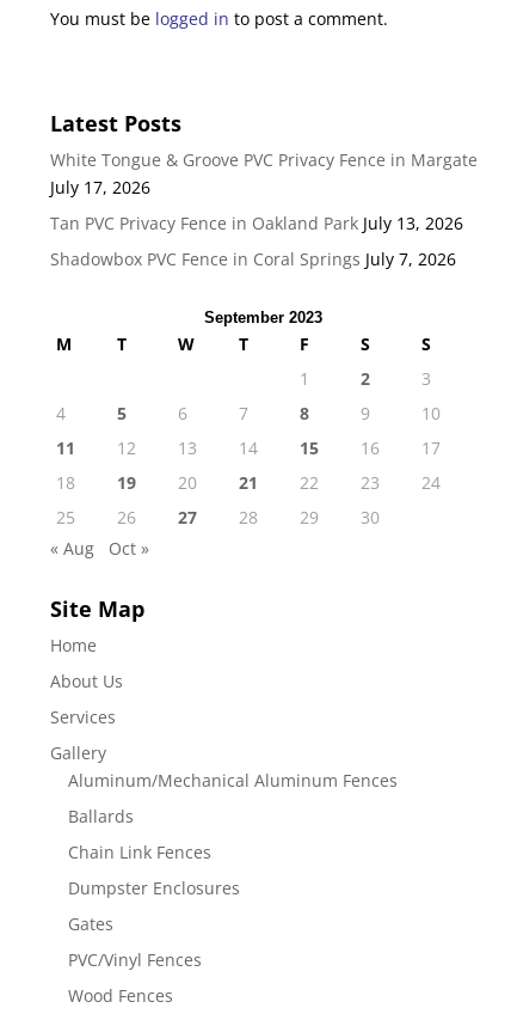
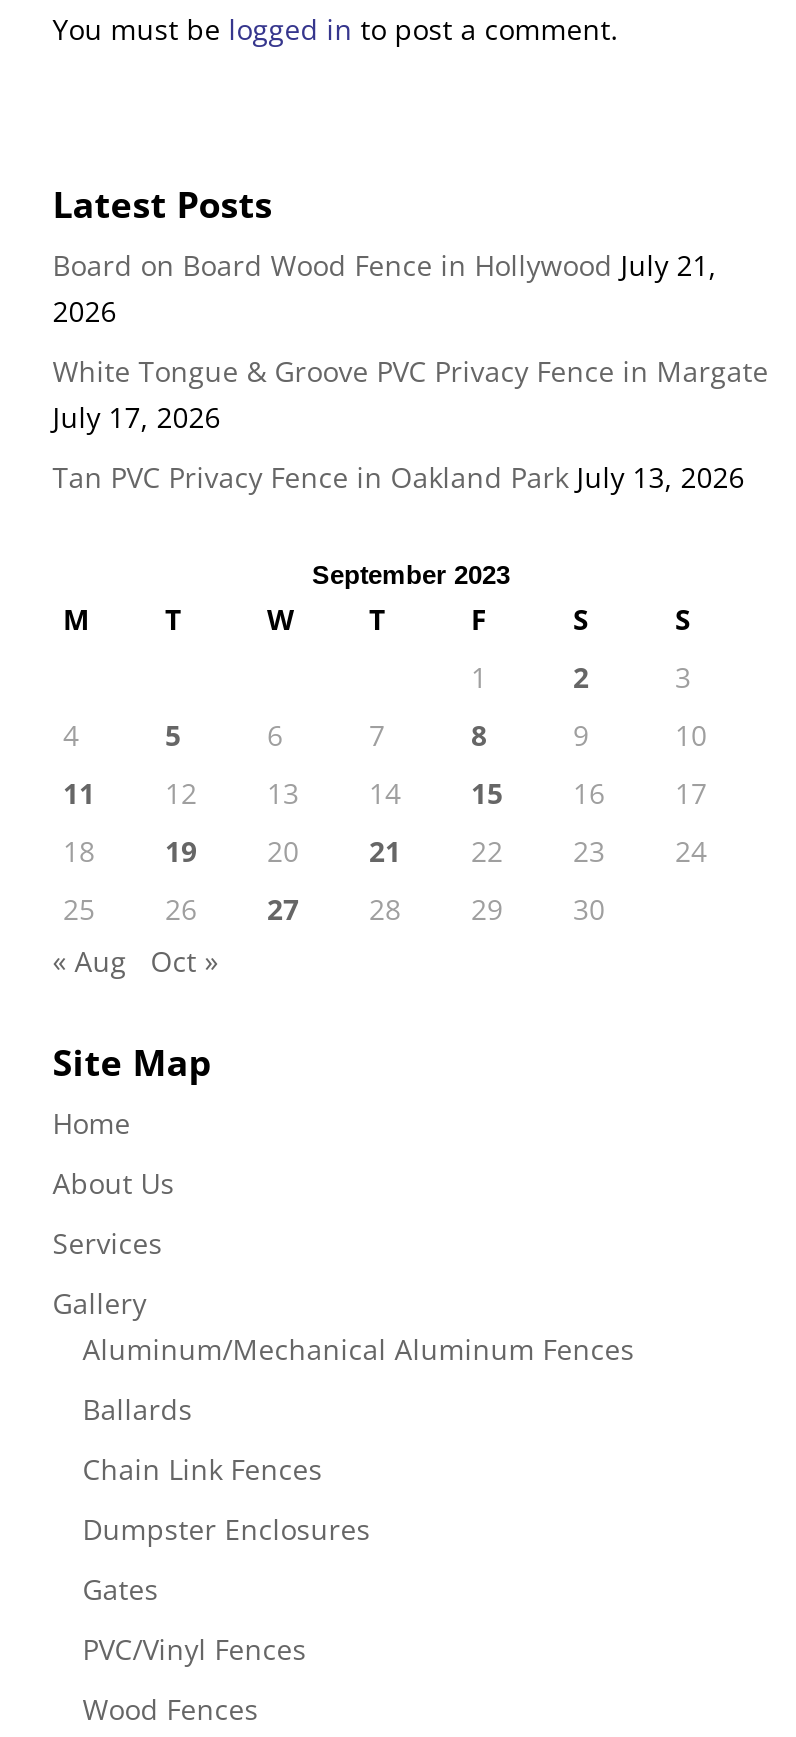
+ Board on Board Wood Fence in Hollywood July 21,
+ 2026

moved down: White Tongue & Groove PVC Privacy Fence in Margate | July 17, 2026 | Tan PVC Privacy Fence in Oakland Park July 13, 2026

- Shadowbox PVC Fence in Coral Springs July 7, 2026
